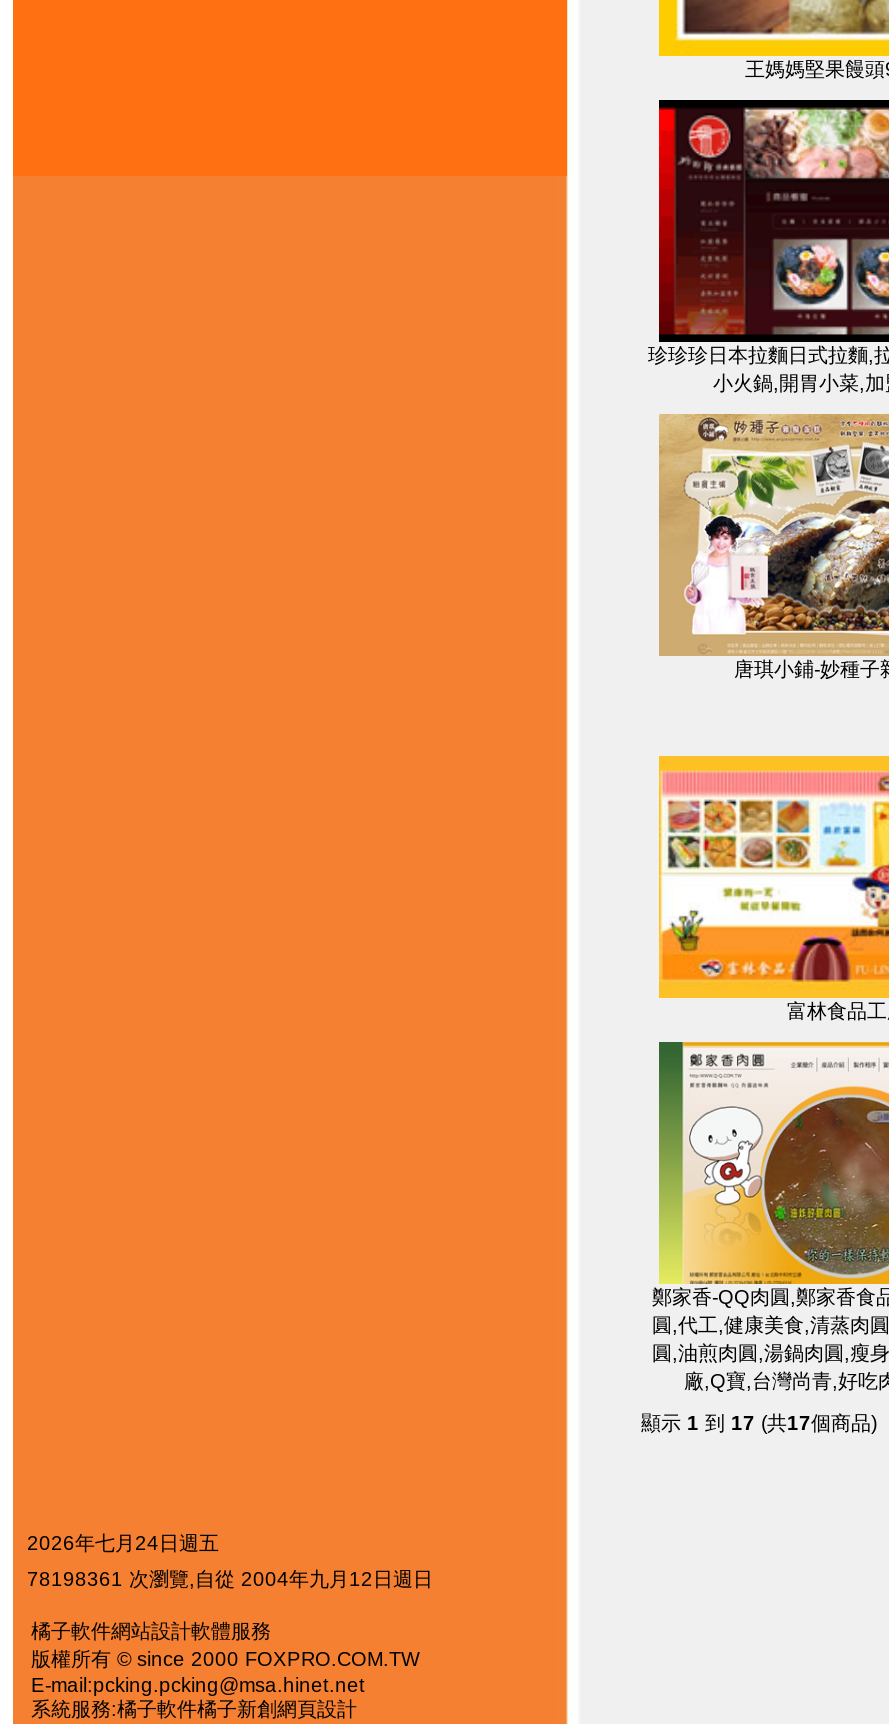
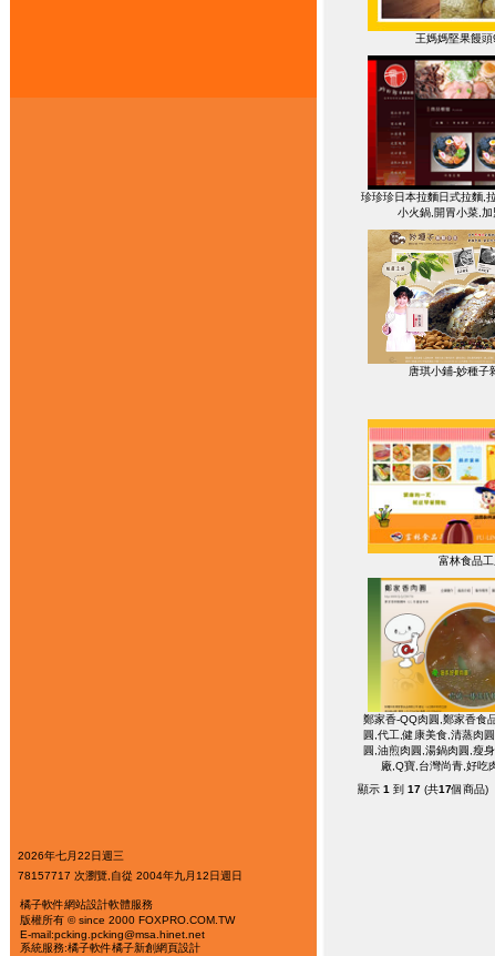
- 2026年七月24日週五
+ 2026年七月22日週三

- 78198361 次瀏覽,自從 2004年九月12日週日
+ 78157717 次瀏覽,自從 2004年九月12日週日
